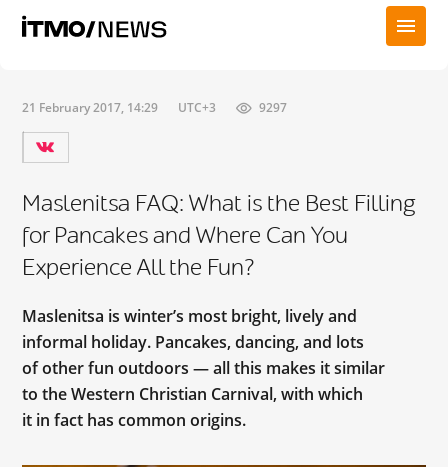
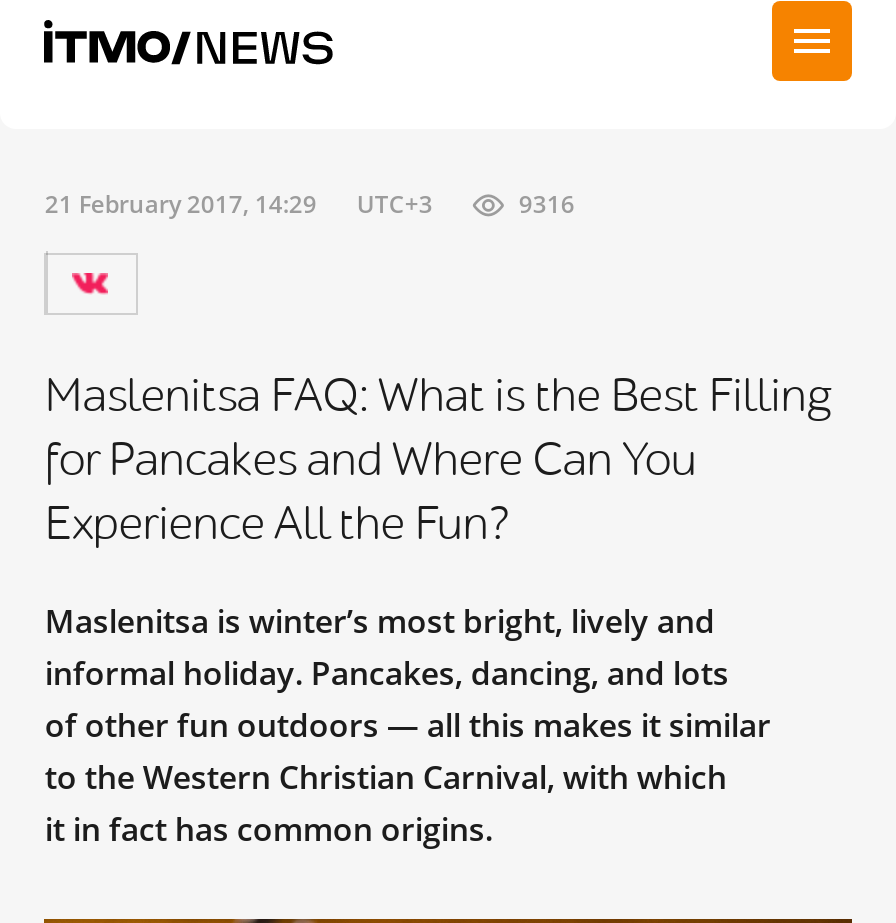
- 9297
+ 9316
